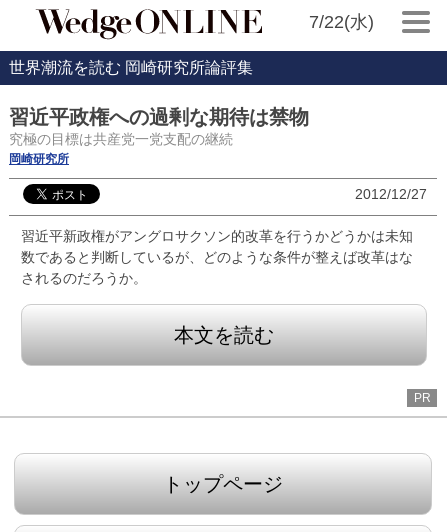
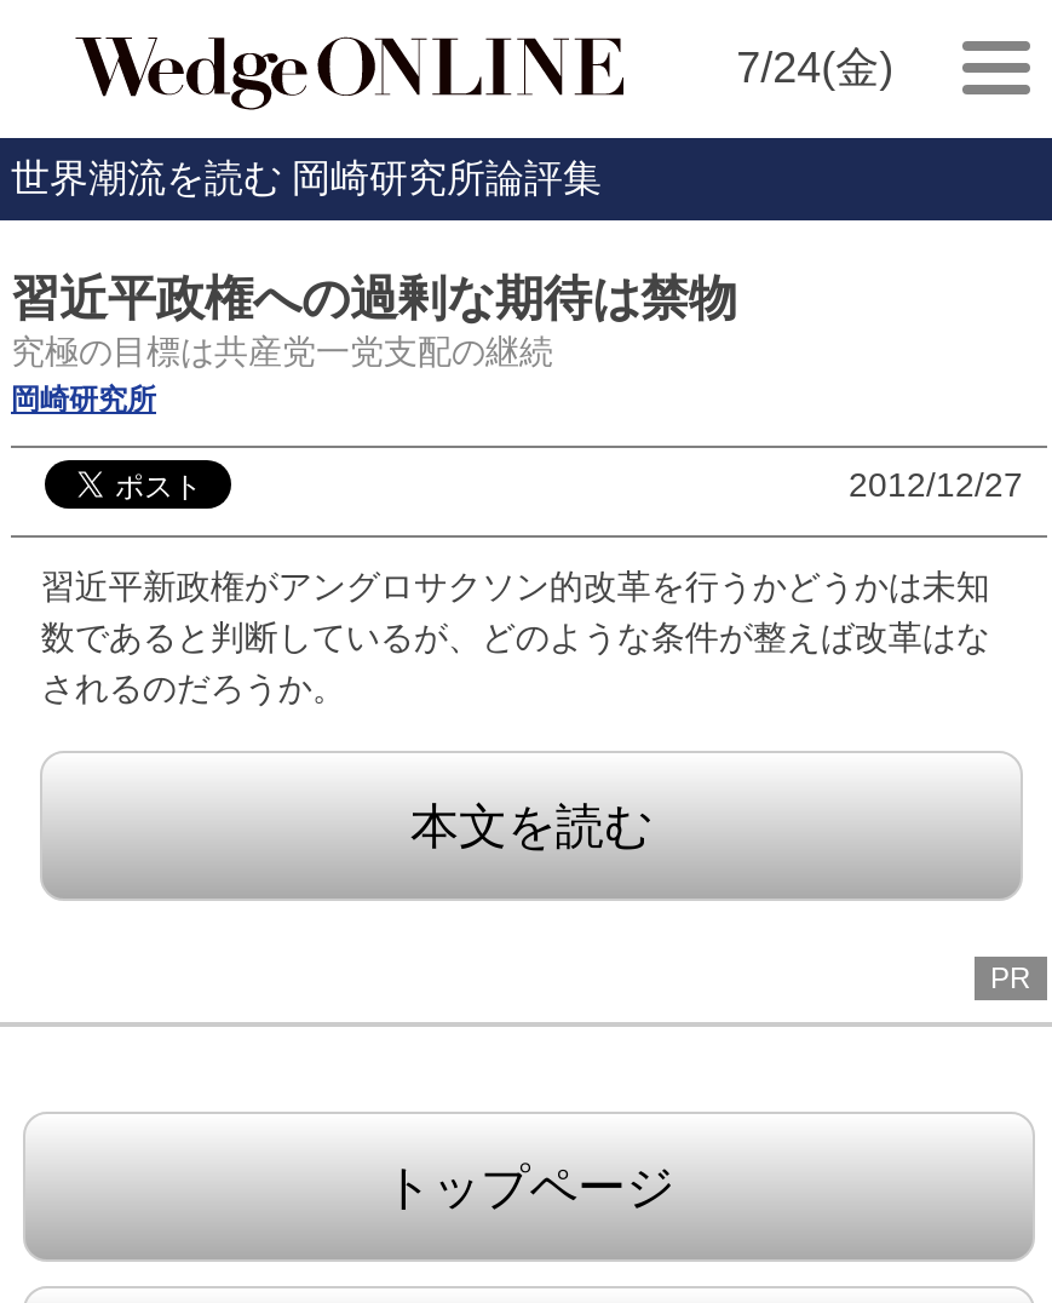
- 7/22(水)
+ 7/24(金)
